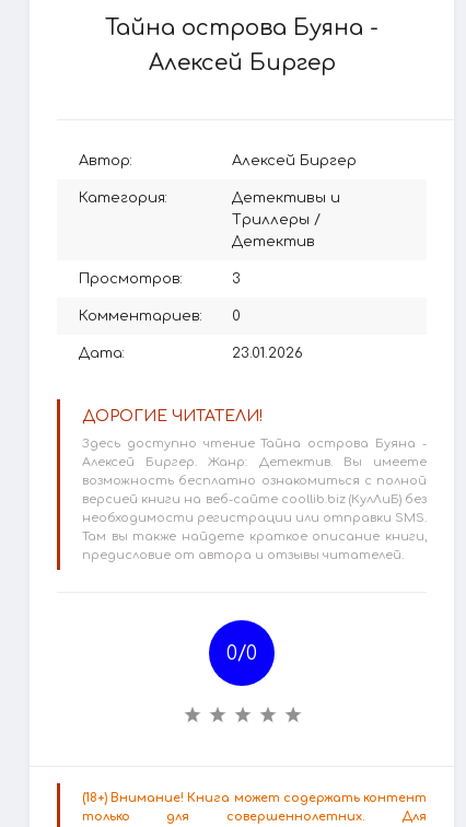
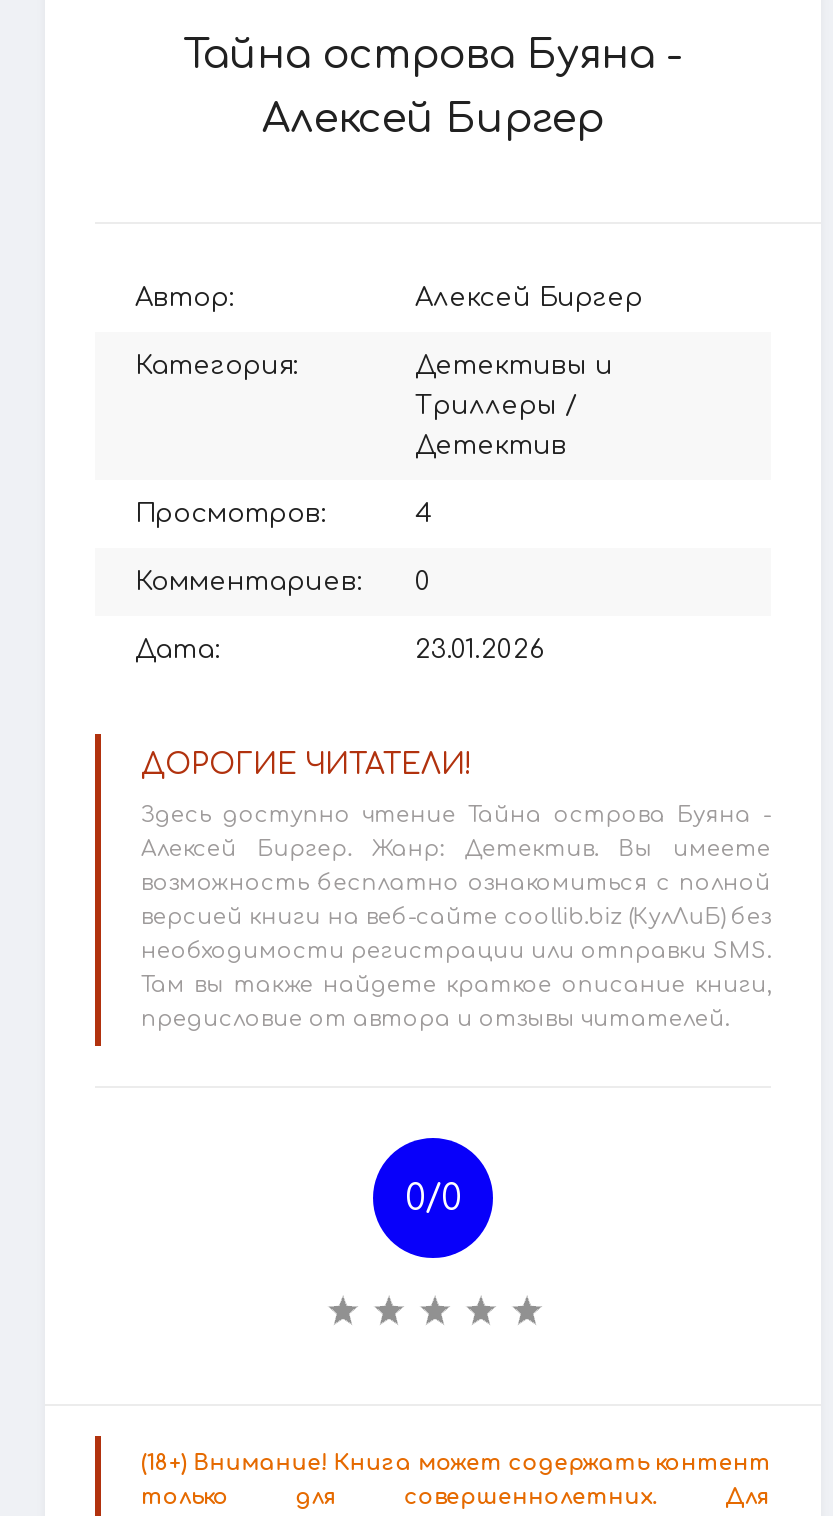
- 3
+ 4
